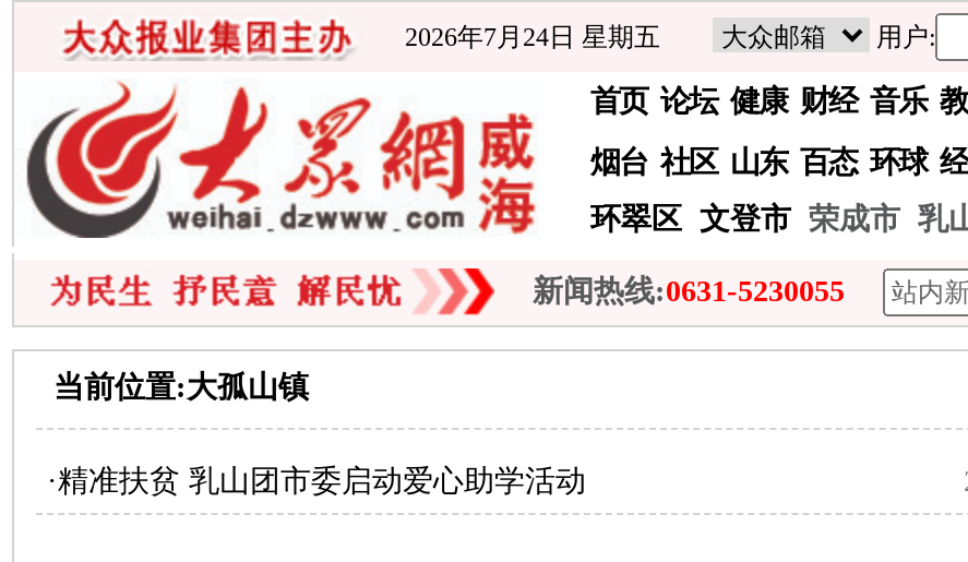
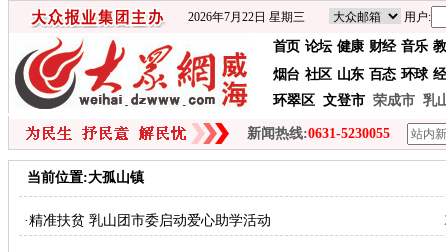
- 2026年7月24日 星期五
+ 2026年7月22日 星期三
